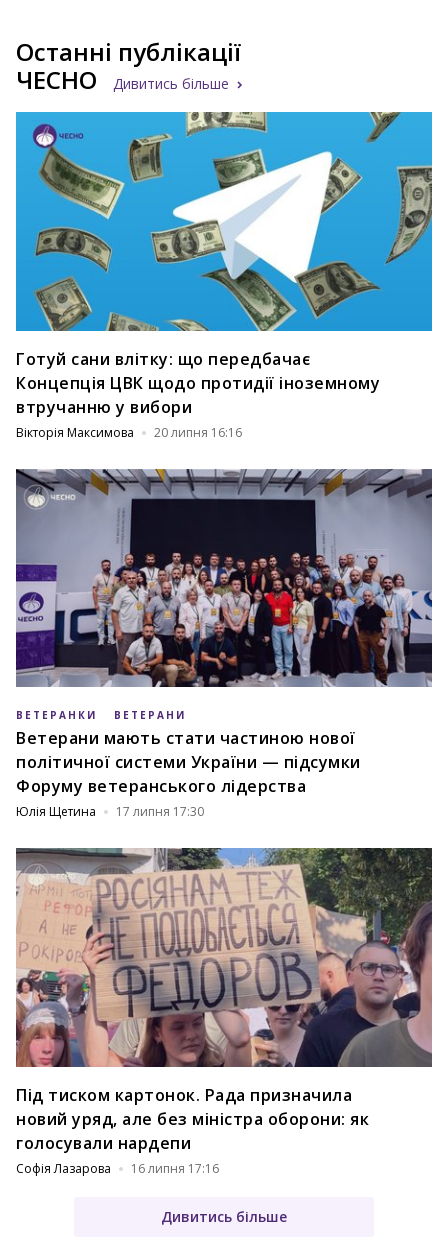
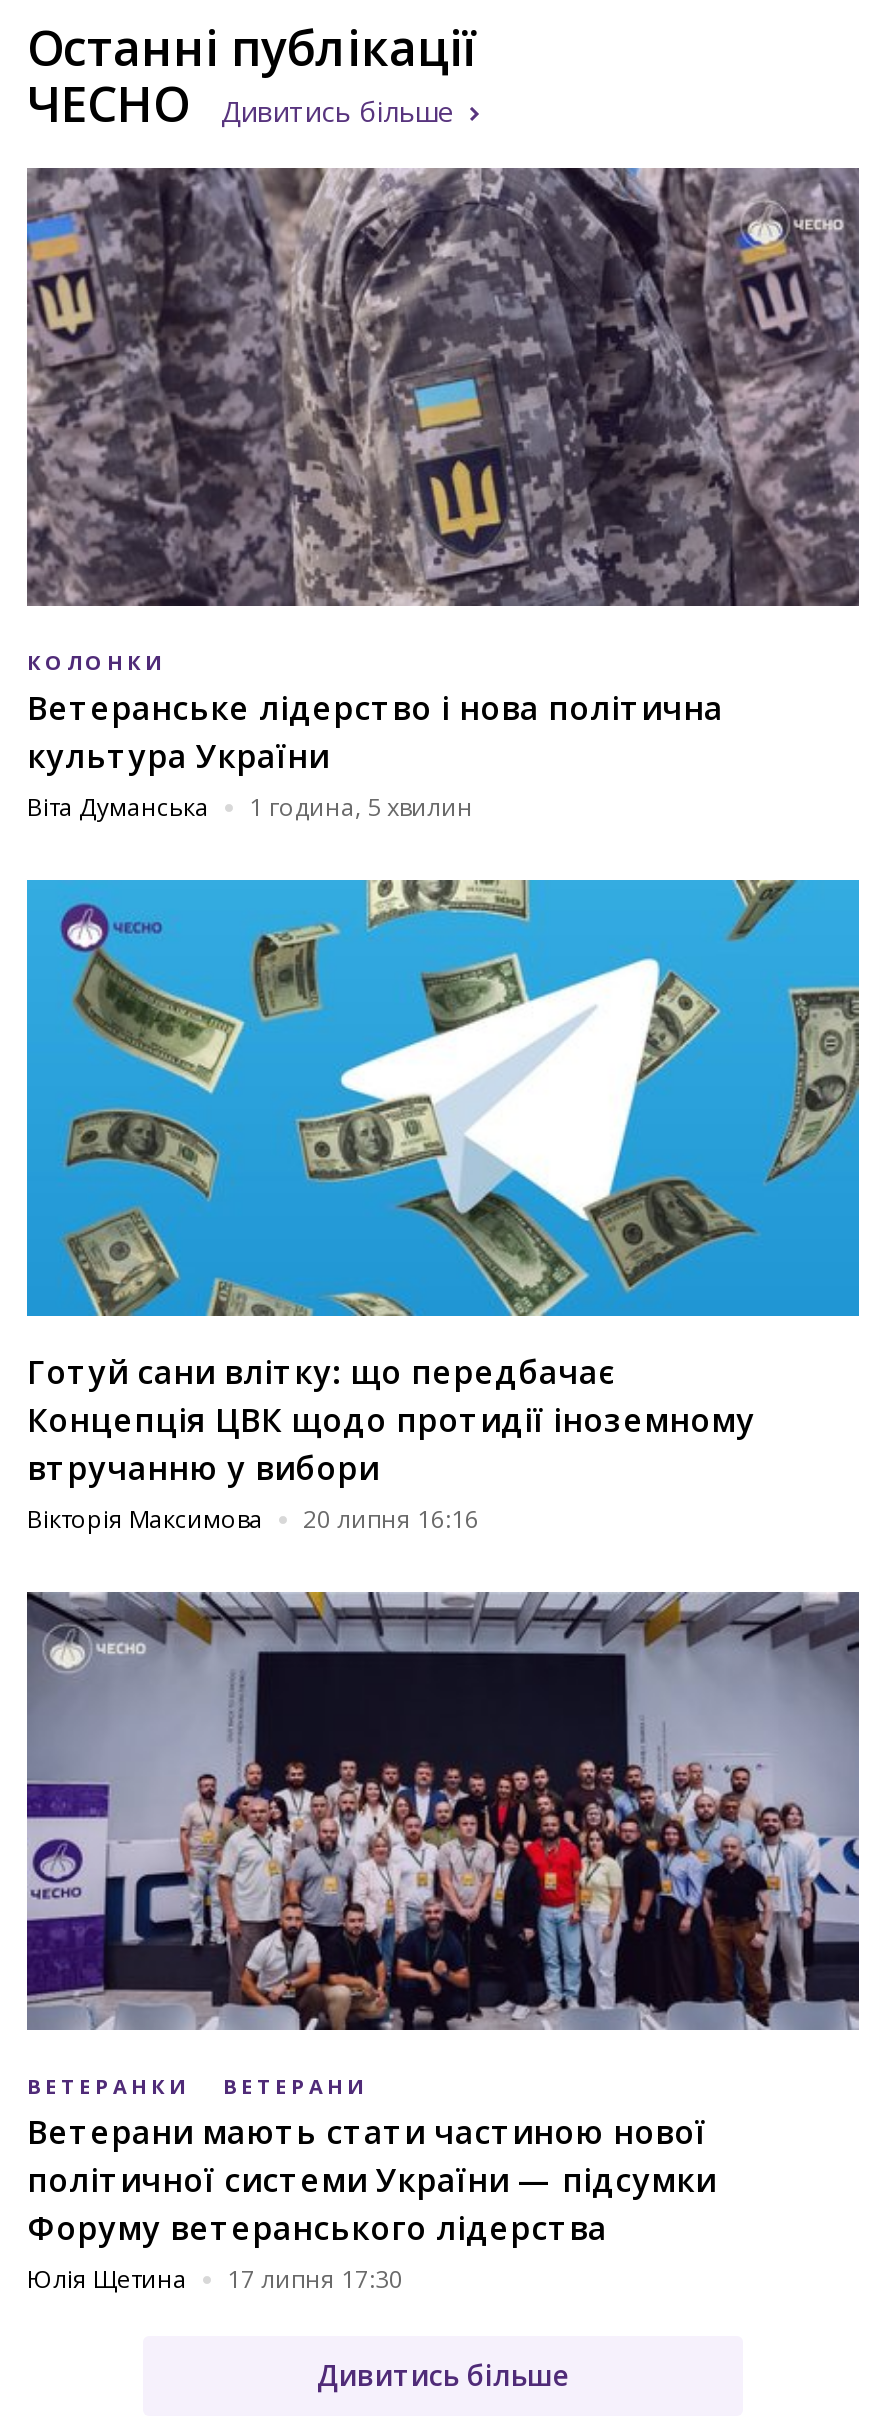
+ [image]
+ КОЛОНКИ
+ Ветеранське лідерство і нова політична
+ культура України
+ Віта Думанська
+ 1 година, 5 хвилин

moved down: [image] | Готуй сани влітку: що передбачає | Концепція ЦВК щодо протидії іноземному | ... | Юлія Щетина | 17 липня 17:30

- [image]
- Під тиском картонок. Рада призначила
- новий уряд, але без міністра оборони: як
- голосували нардепи
- Софія Лазарова
- 16 липня 17:16
